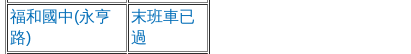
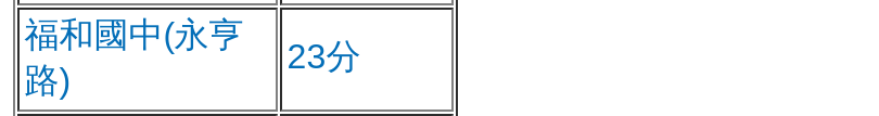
- 末班車已
- 過
+ 23分
